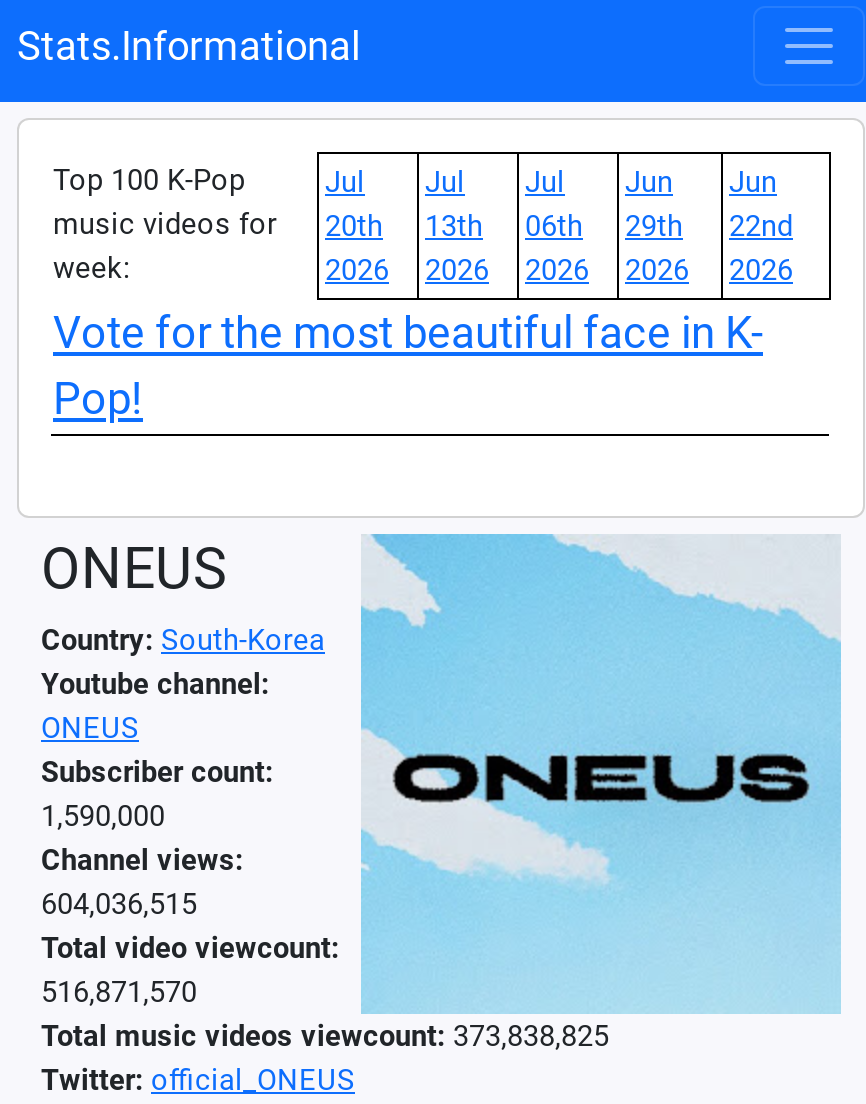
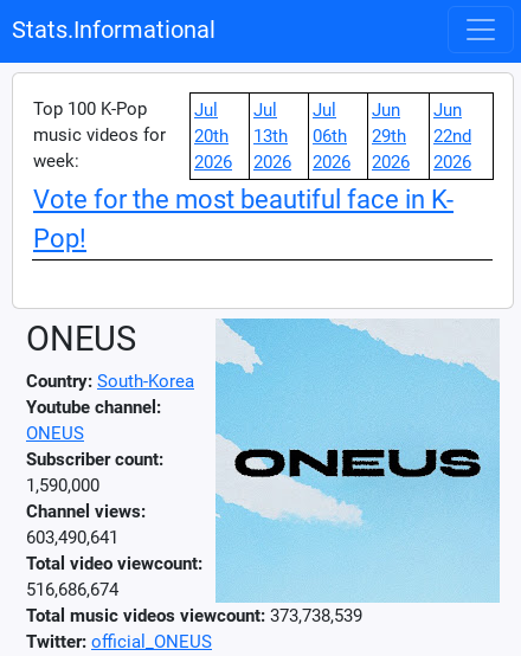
- 604,036,515
+ 603,490,641

- 516,871,570
+ 516,686,674

- Total music videos viewcount: 373,838,825
+ Total music videos viewcount: 373,738,539
